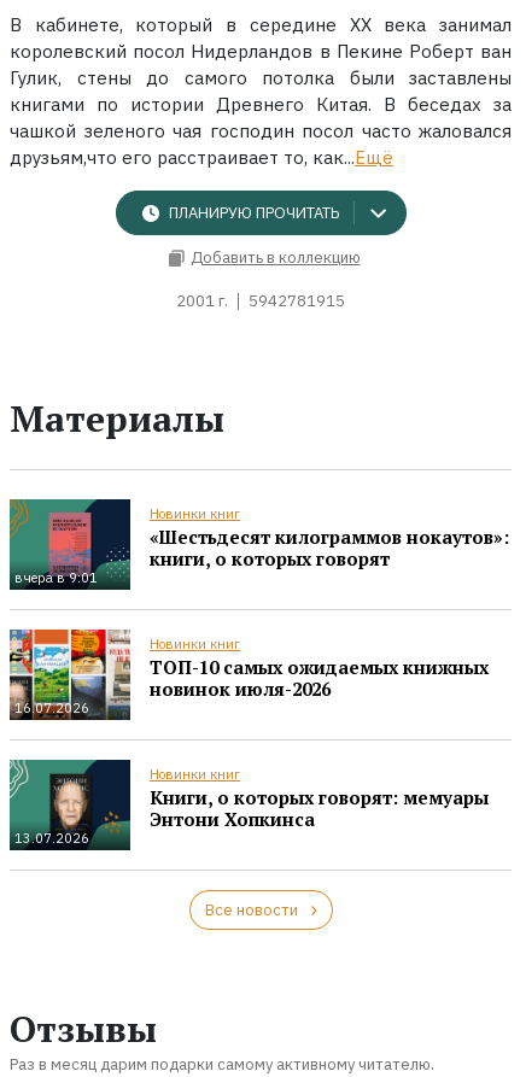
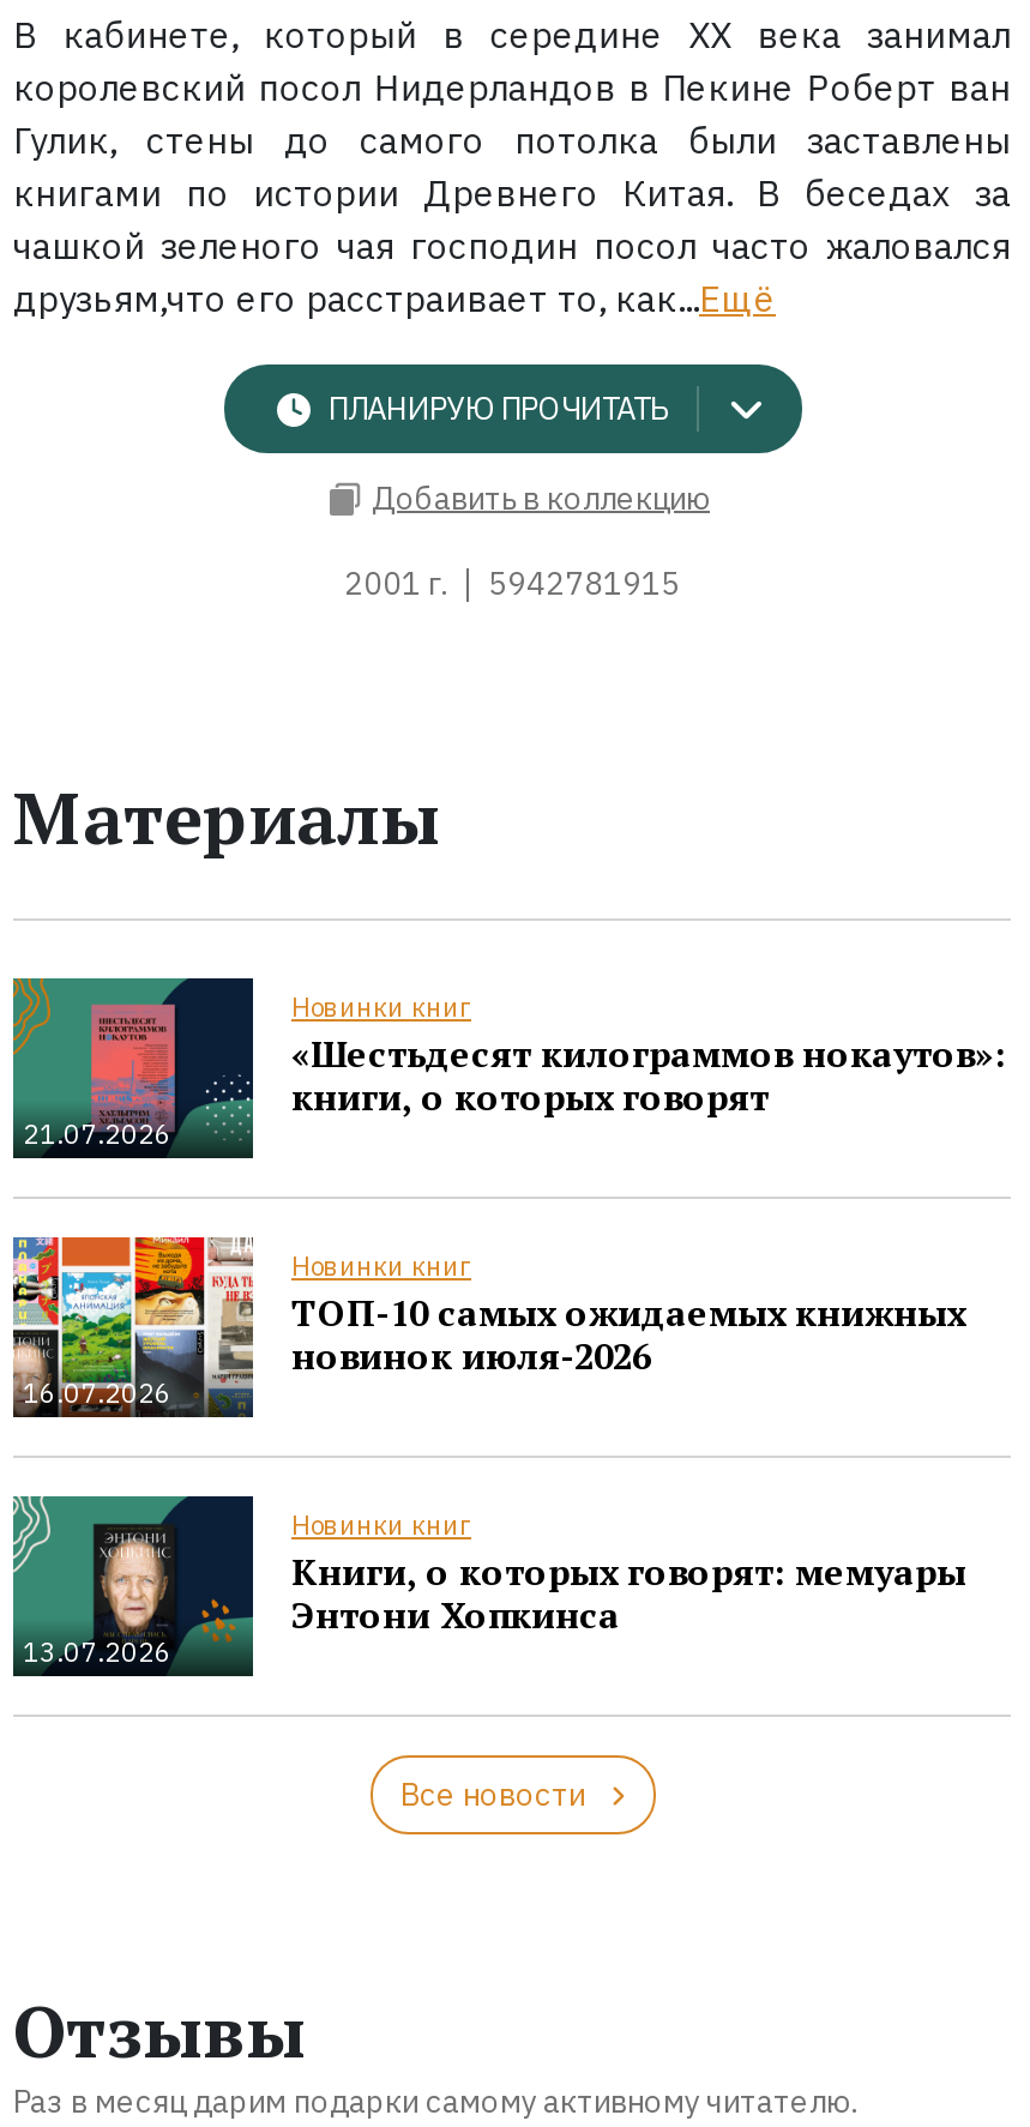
- вчера в 9:01
+ 21.07.2026
